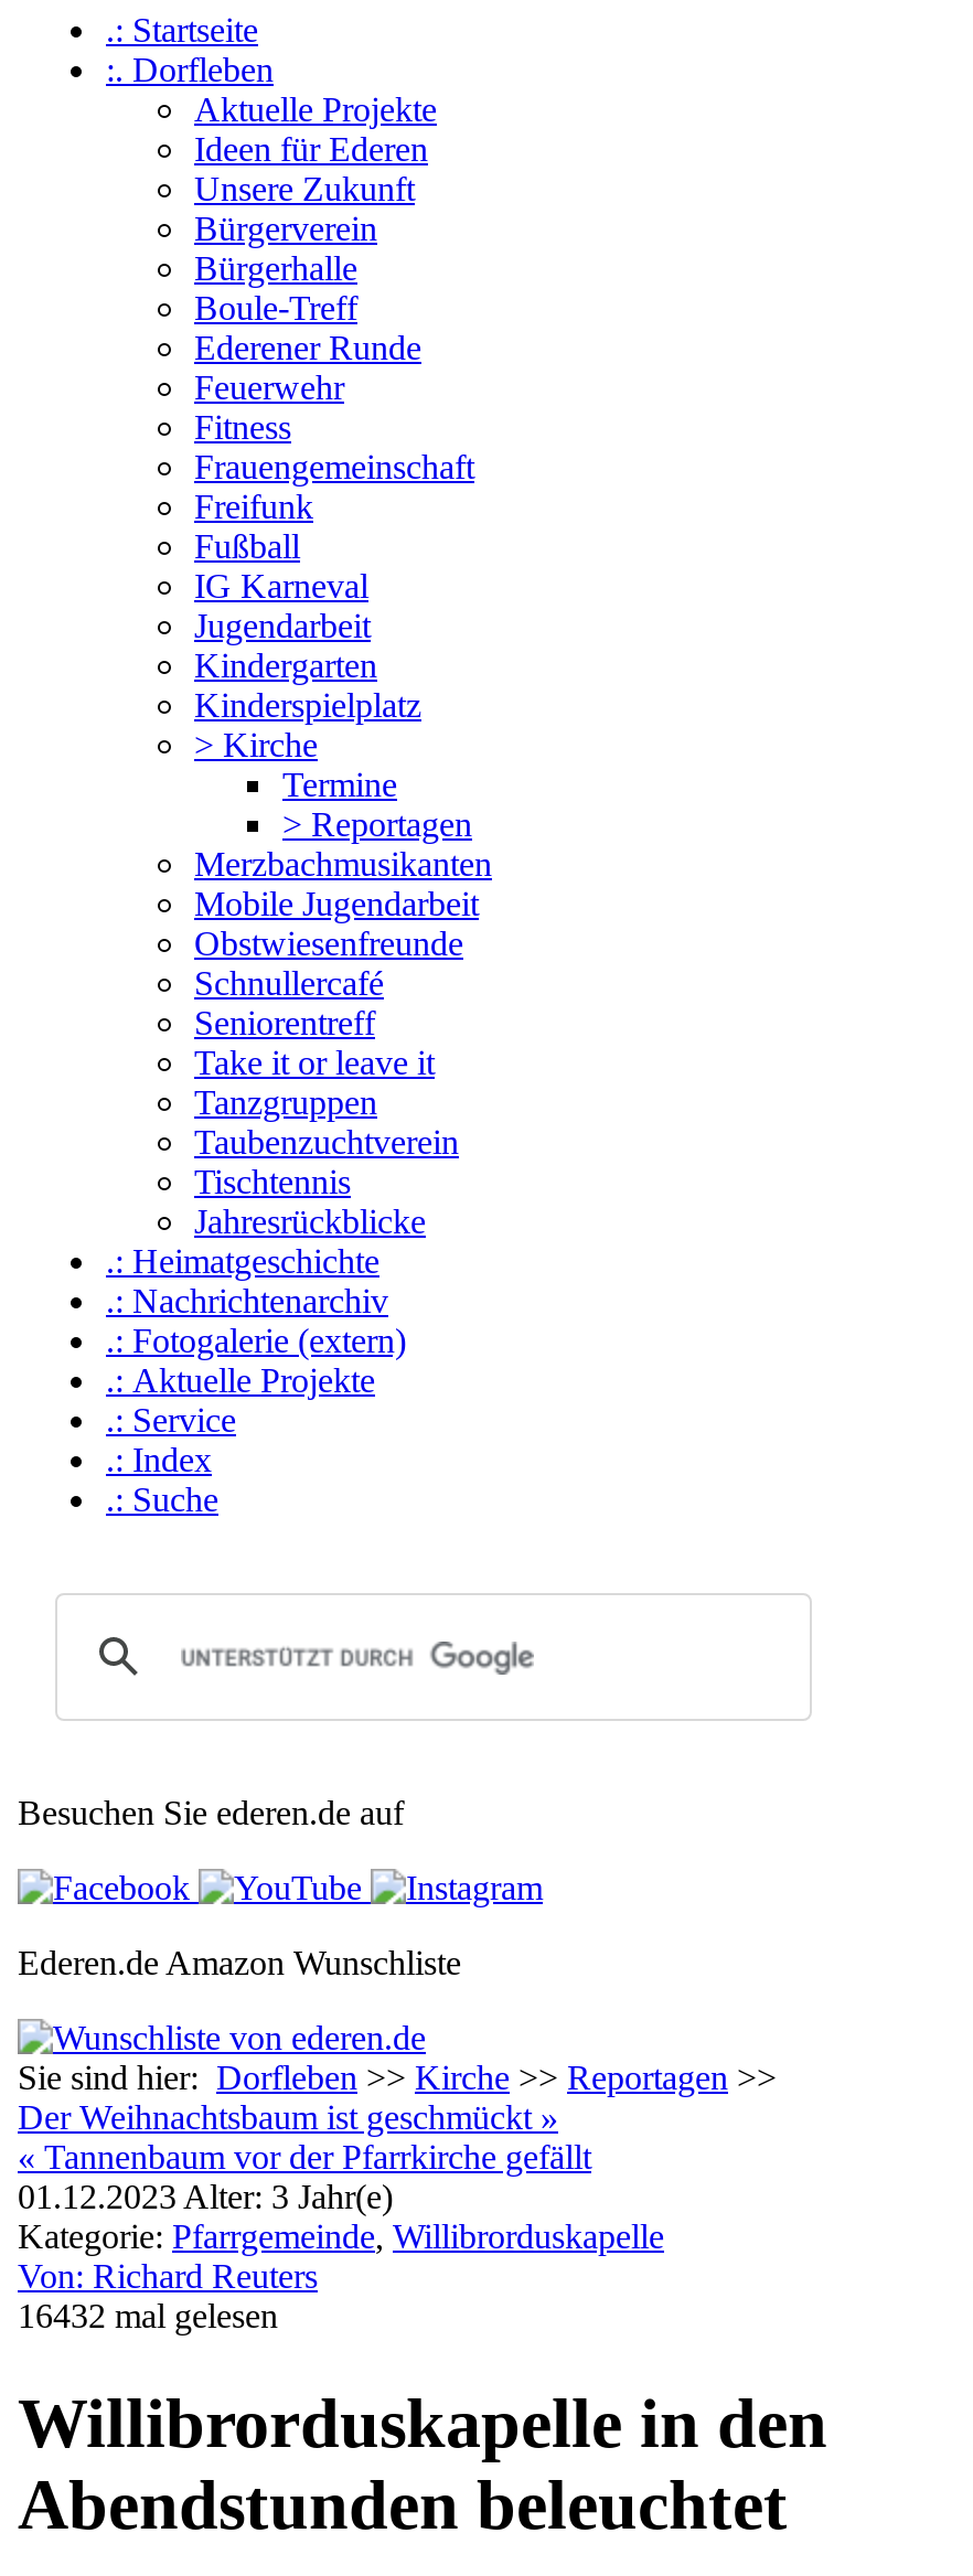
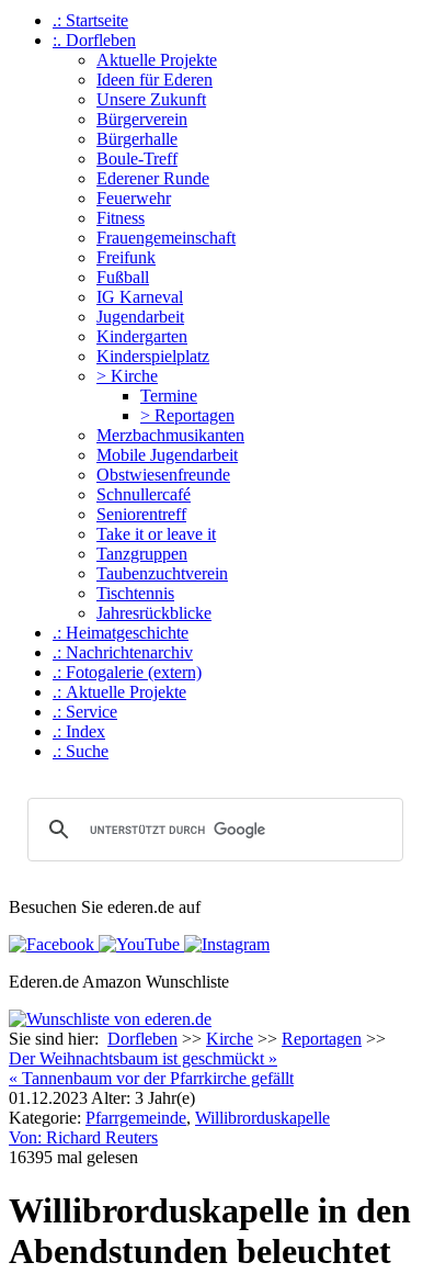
- 16432 mal gelesen
+ 16395 mal gelesen
